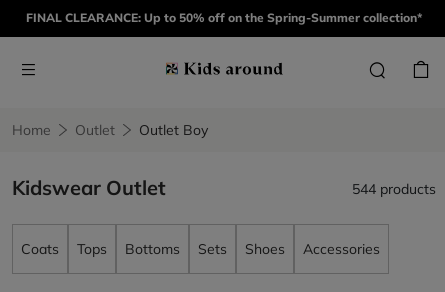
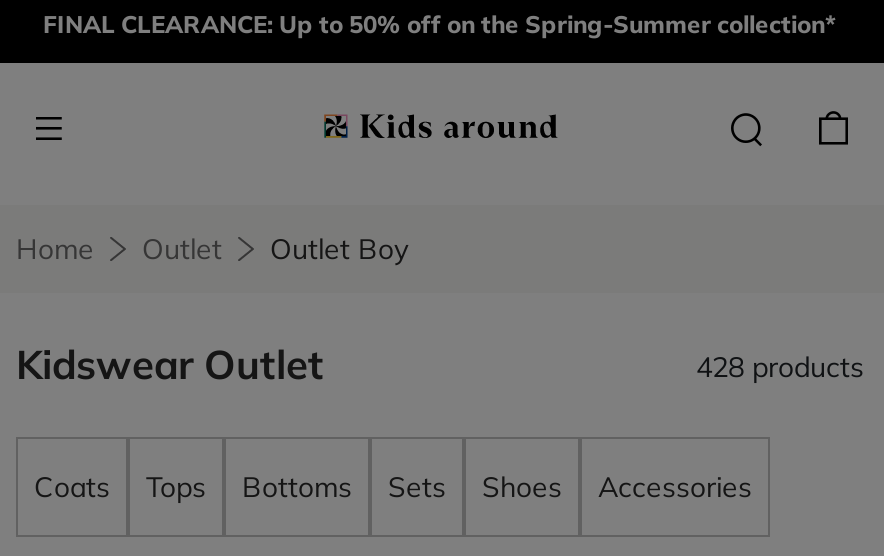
- 544 products
+ 428 products
